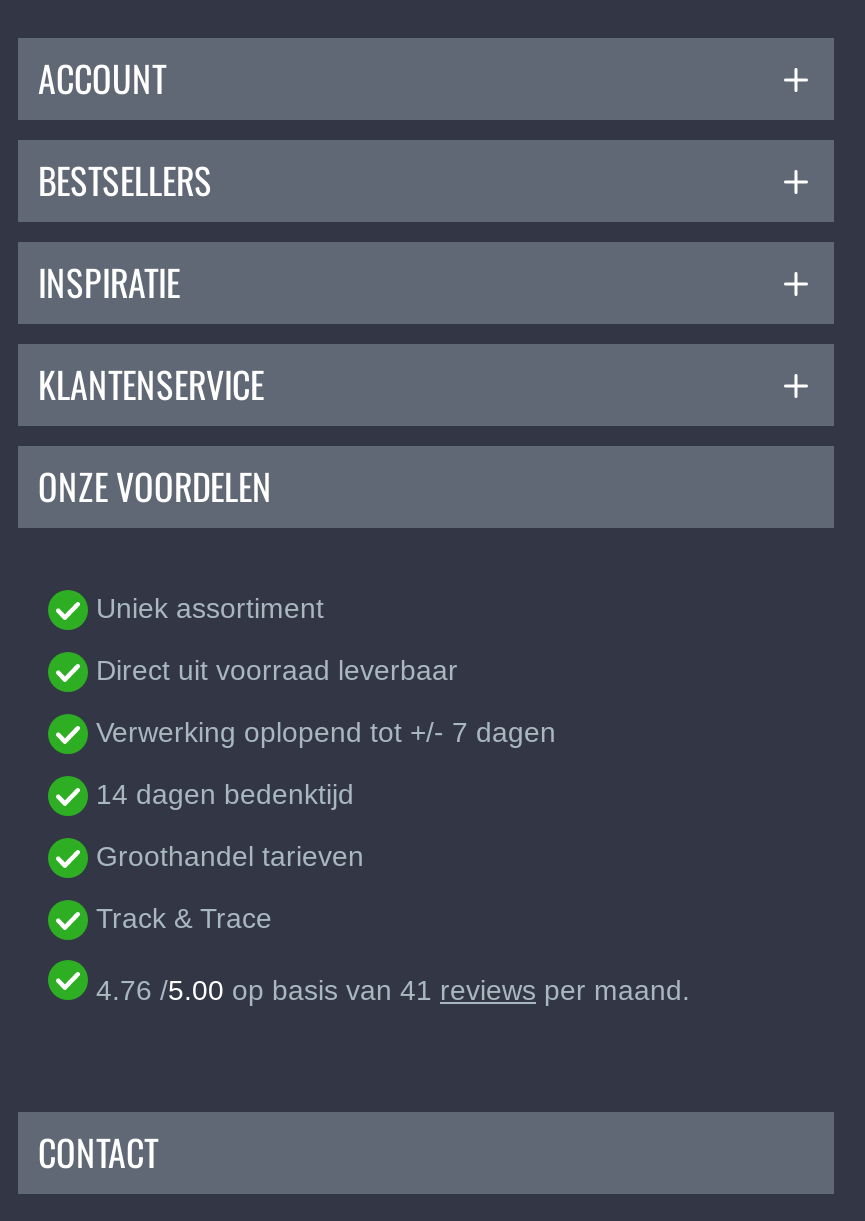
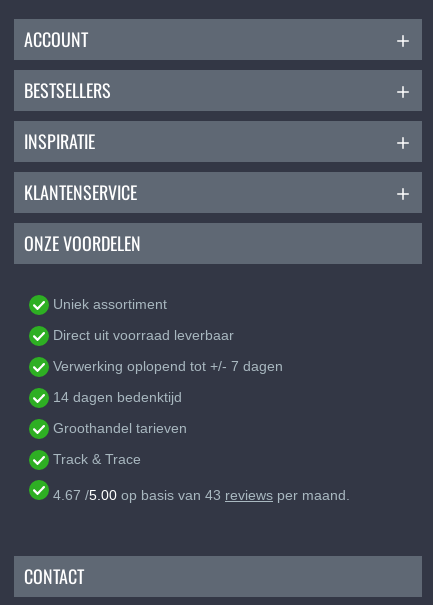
- 4.76 /5.00 op basis van 41 reviews per maand.
+ 4.67 /5.00 op basis van 43 reviews per maand.
